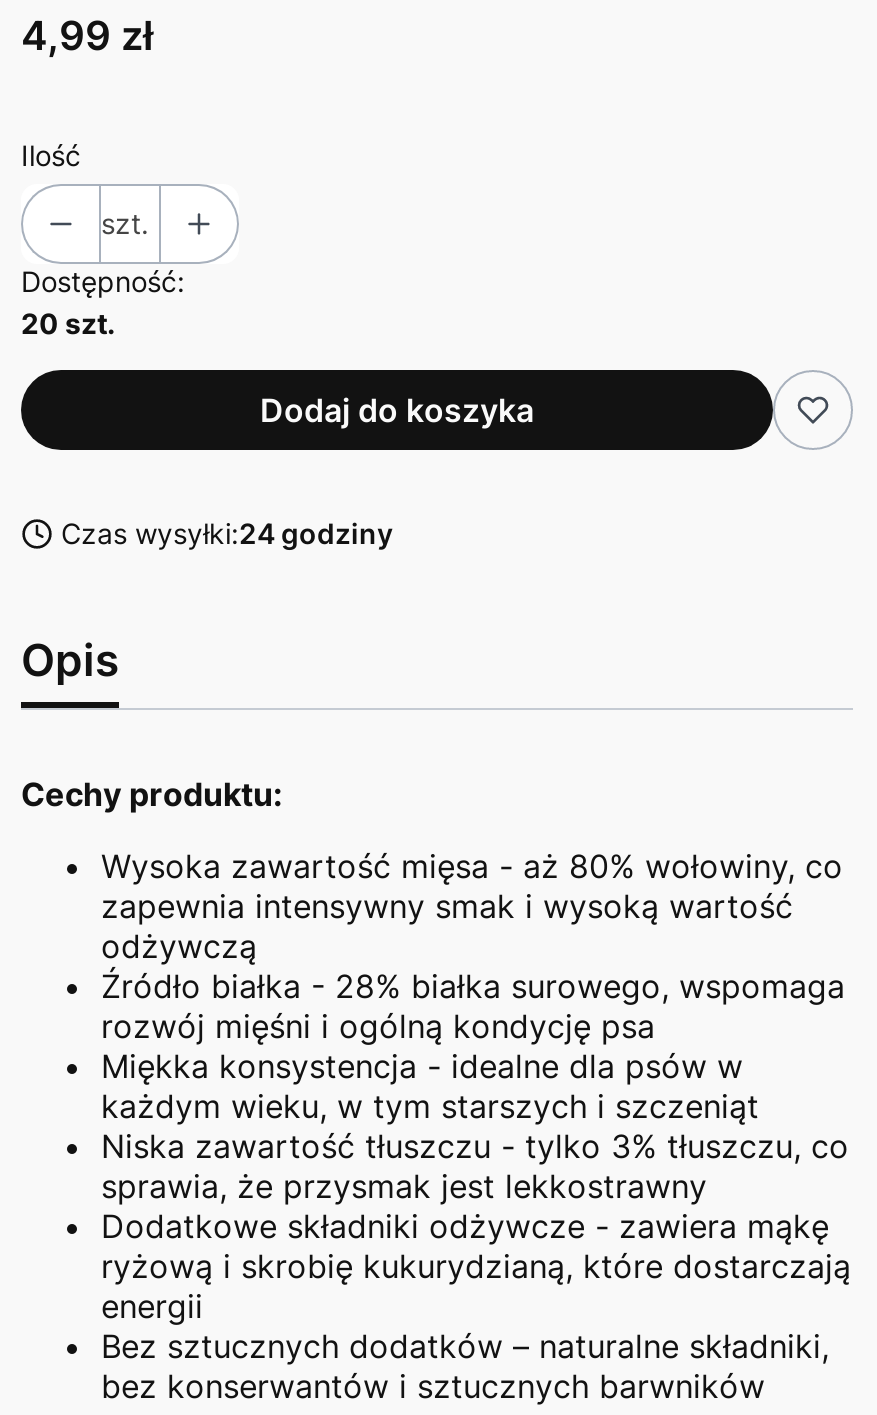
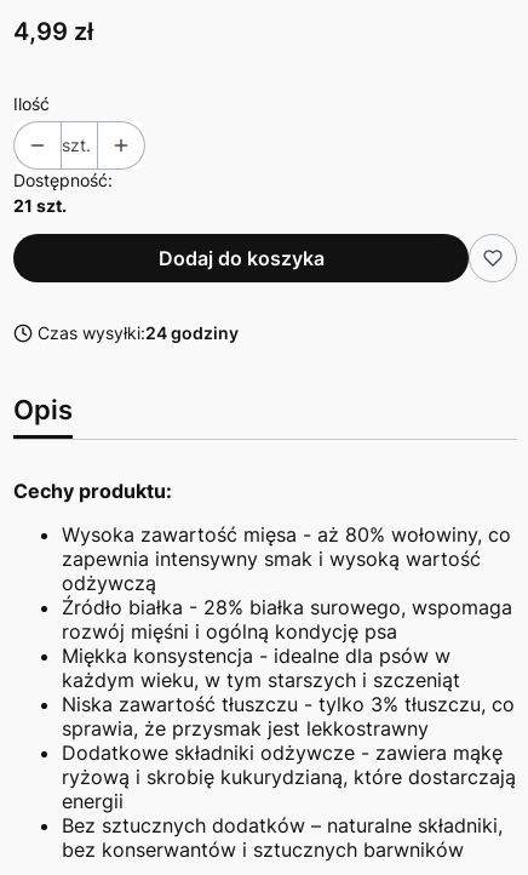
- 20 szt.
+ 21 szt.
